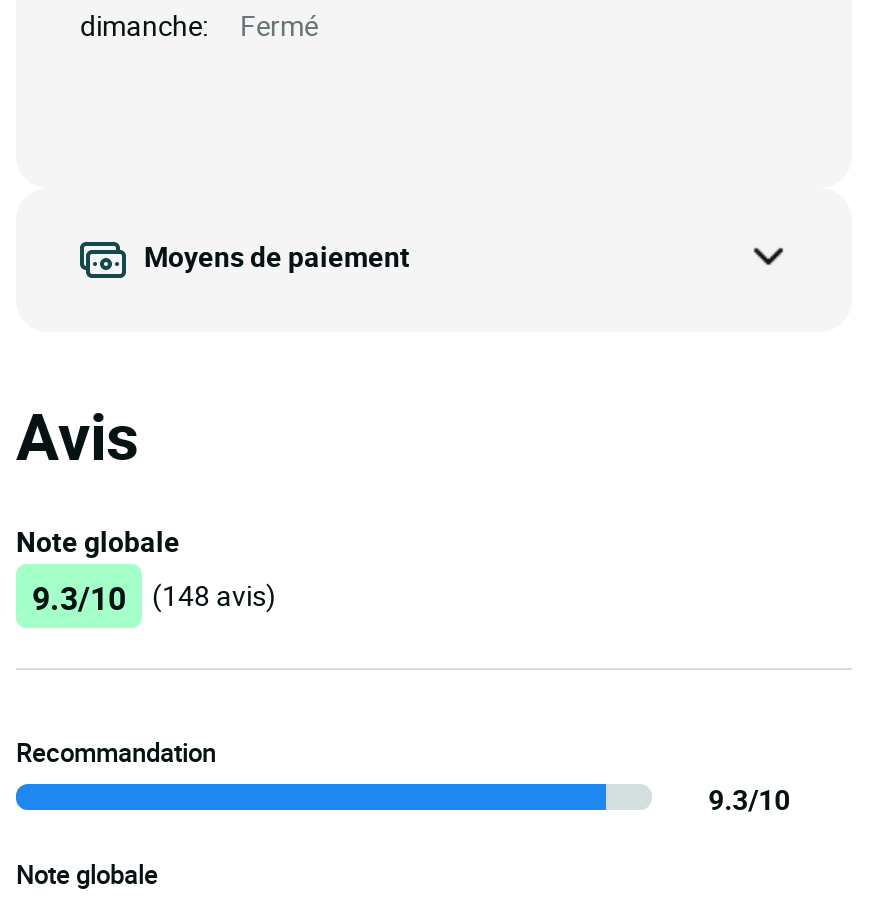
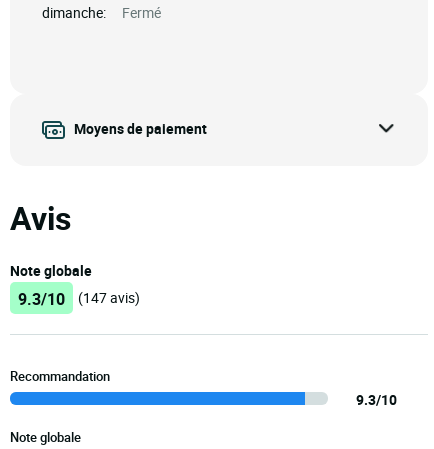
- 9.3/10 (148 avis)
+ 9.3/10 (147 avis)
